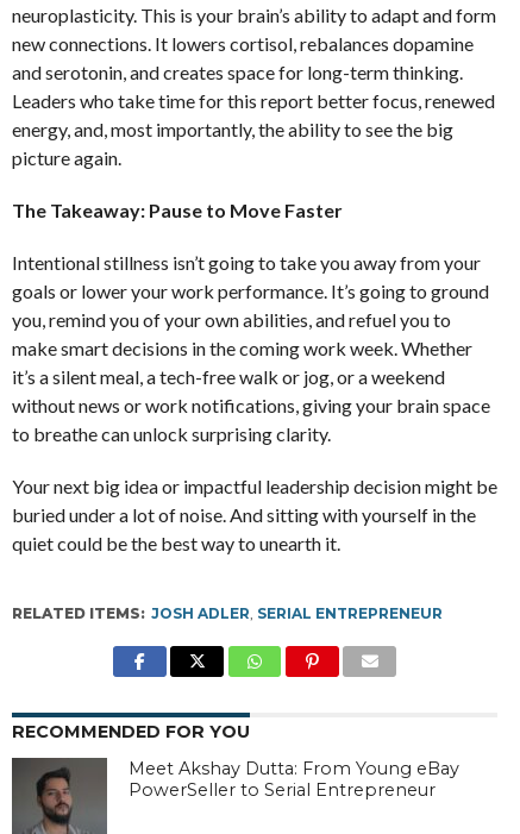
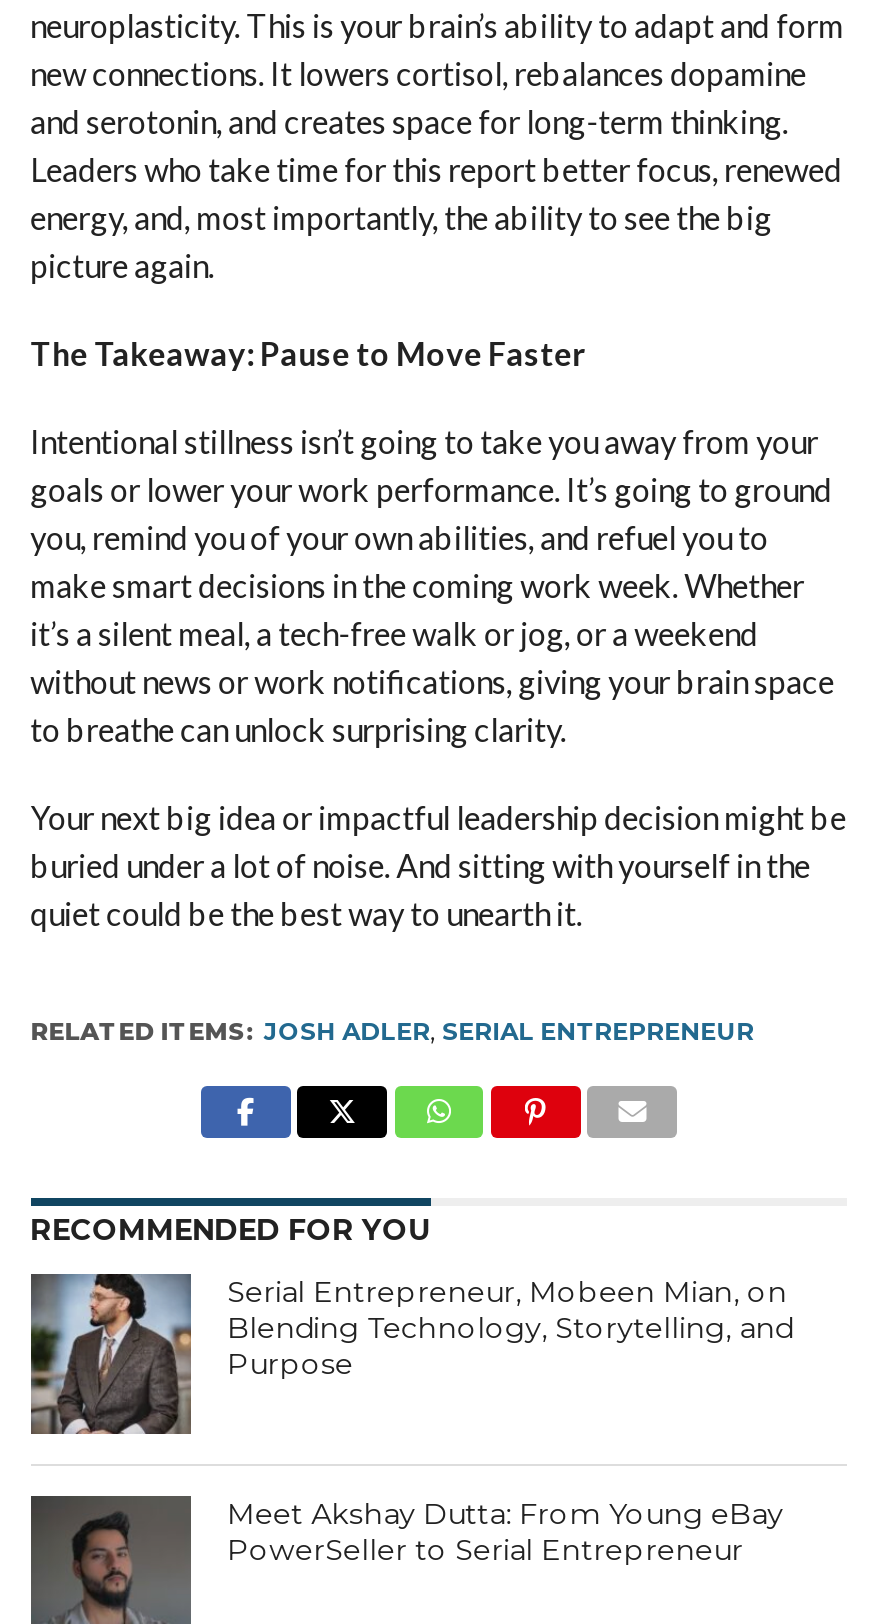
+ [image]
+ Serial Entrepreneur, Mobeen Mian, on
+ Blending Technology, Storytelling, and
+ Purpose
